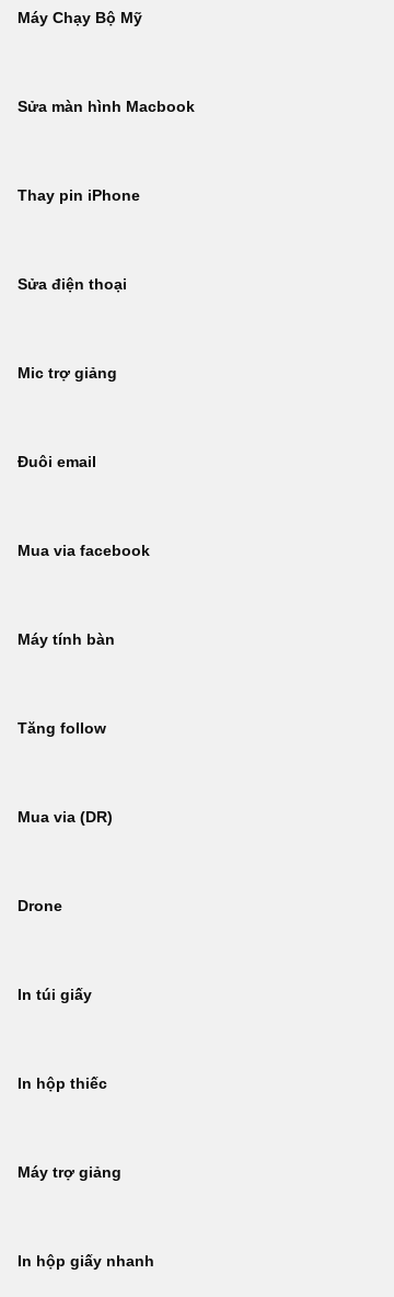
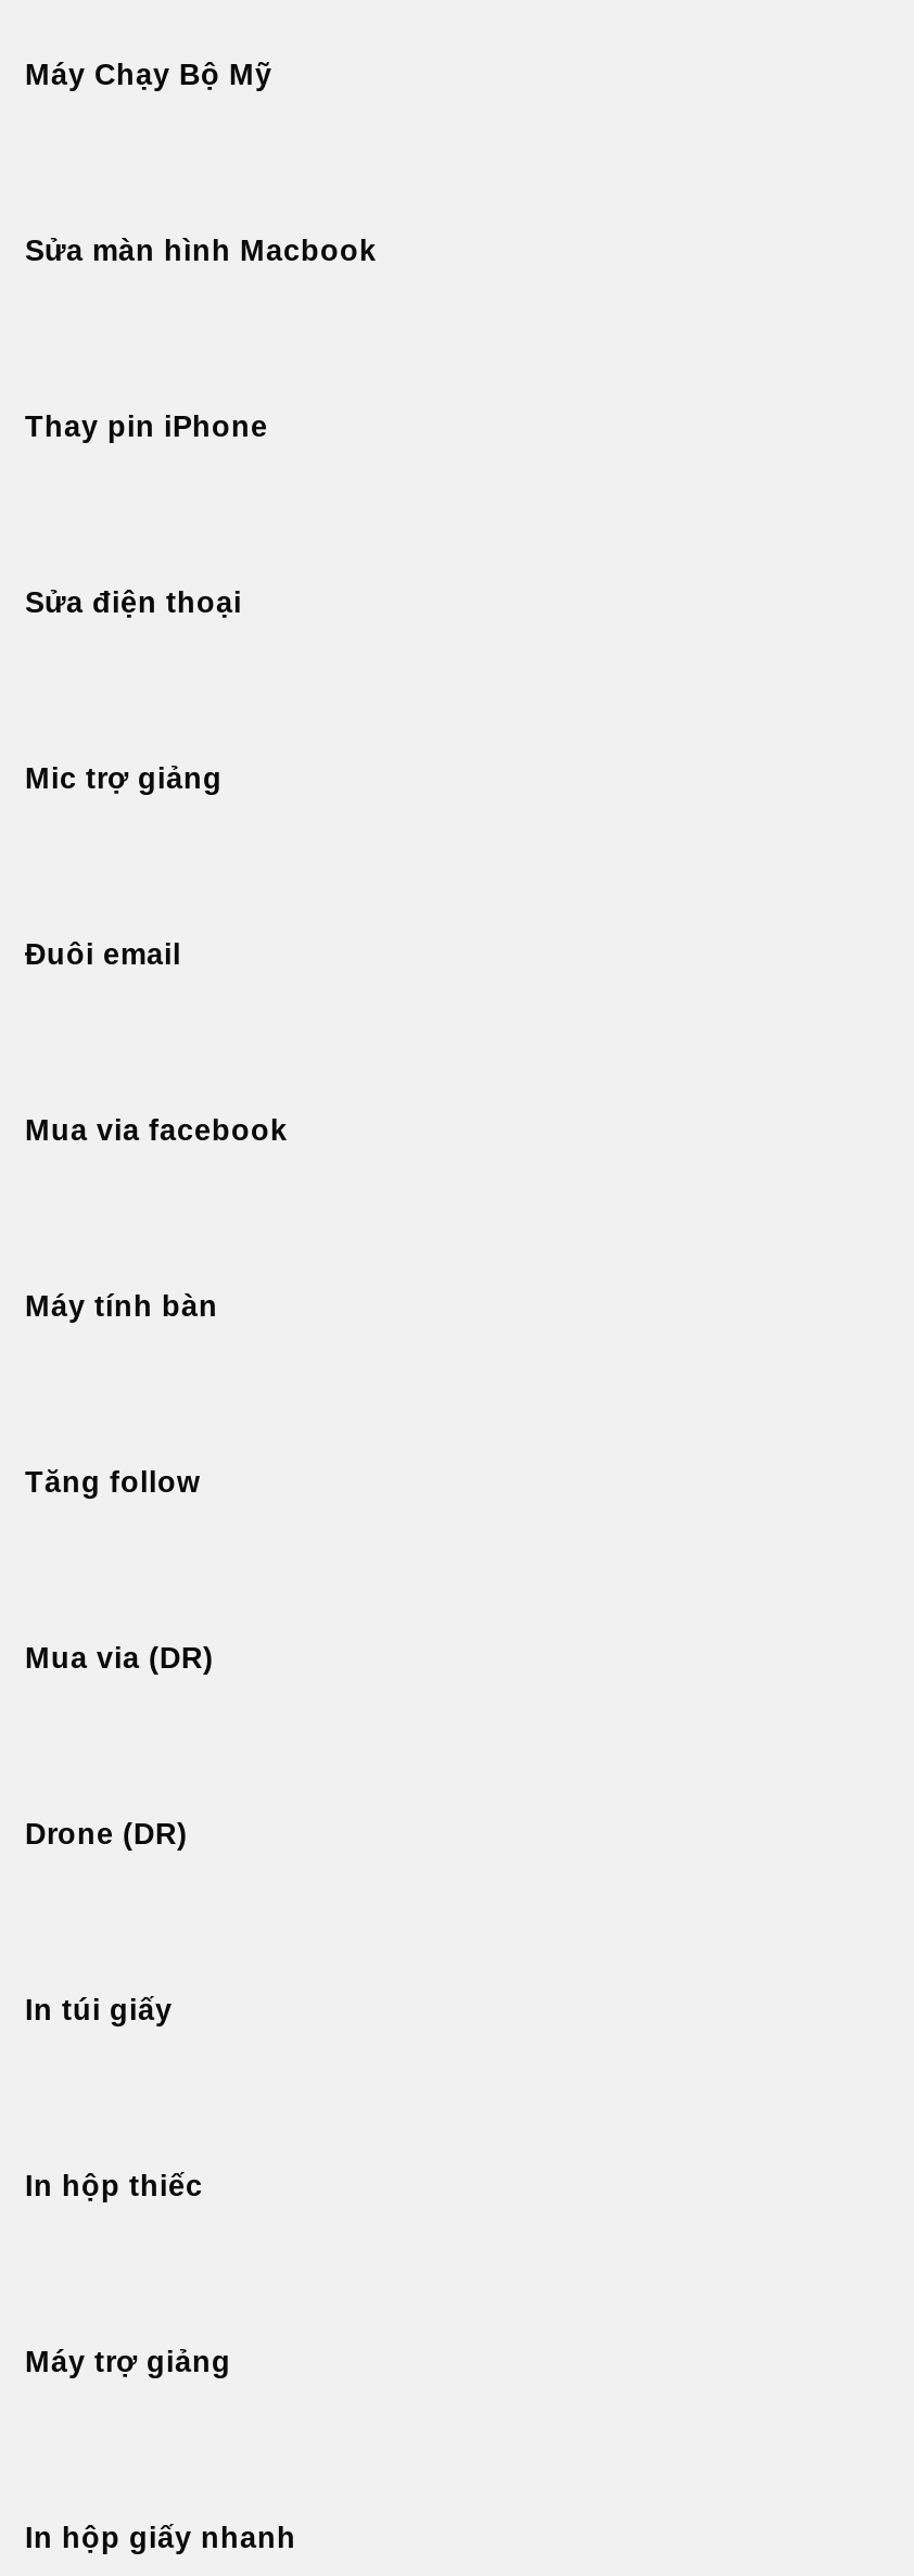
- Drone
+ Drone (DR)
